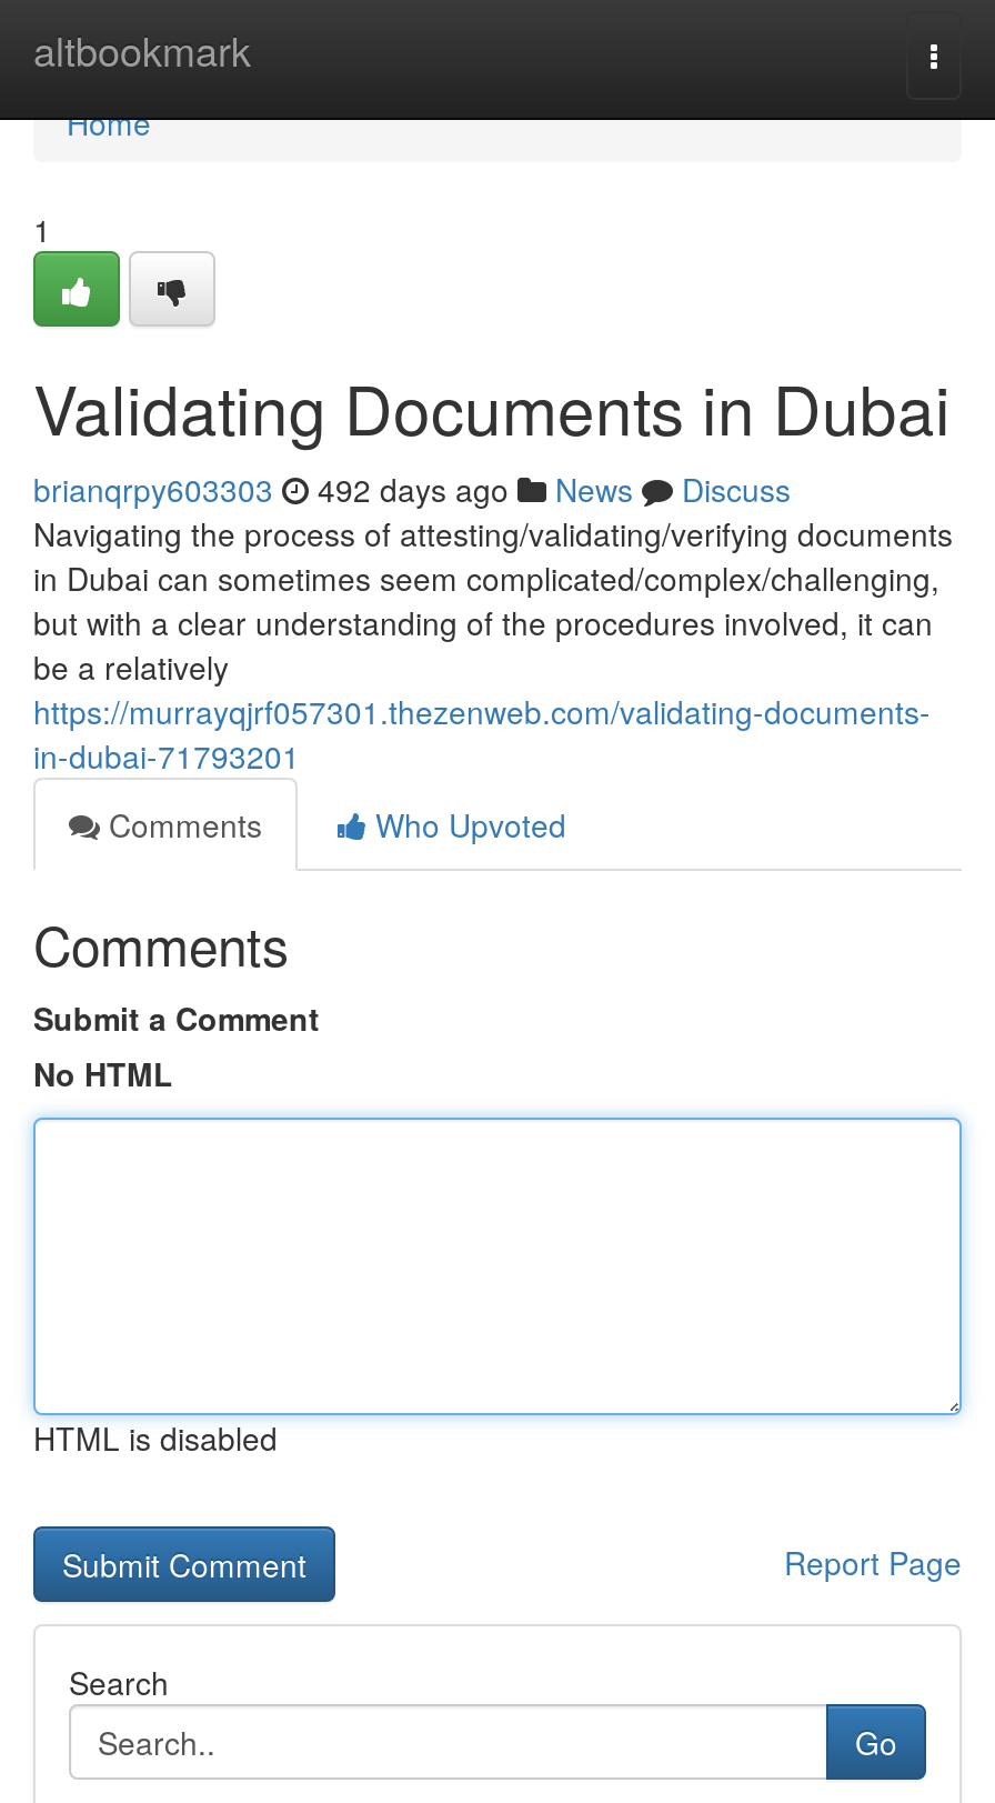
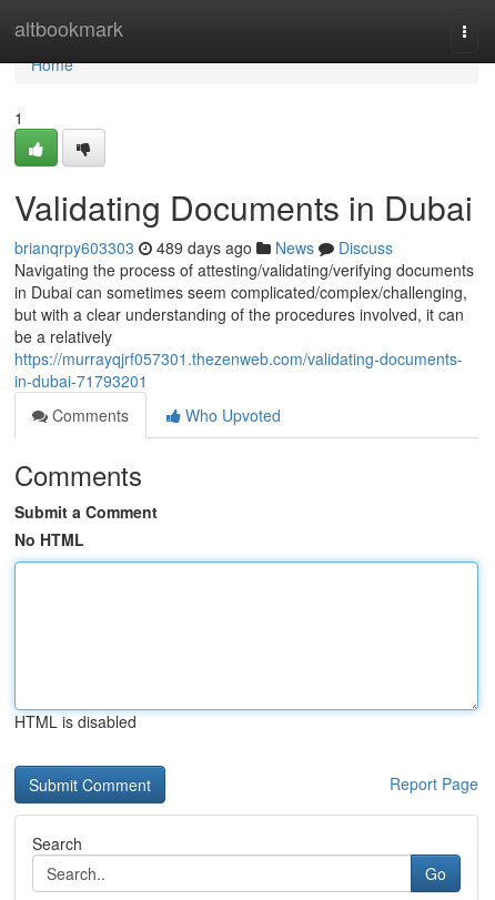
- brianqrpy603303 492 days ago News Discuss
+ brianqrpy603303 489 days ago News Discuss
